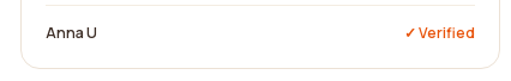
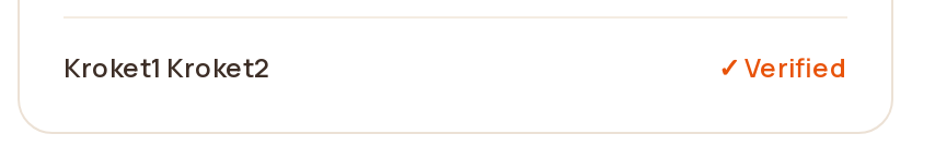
- Anna U
+ Kroket1 Kroket2
